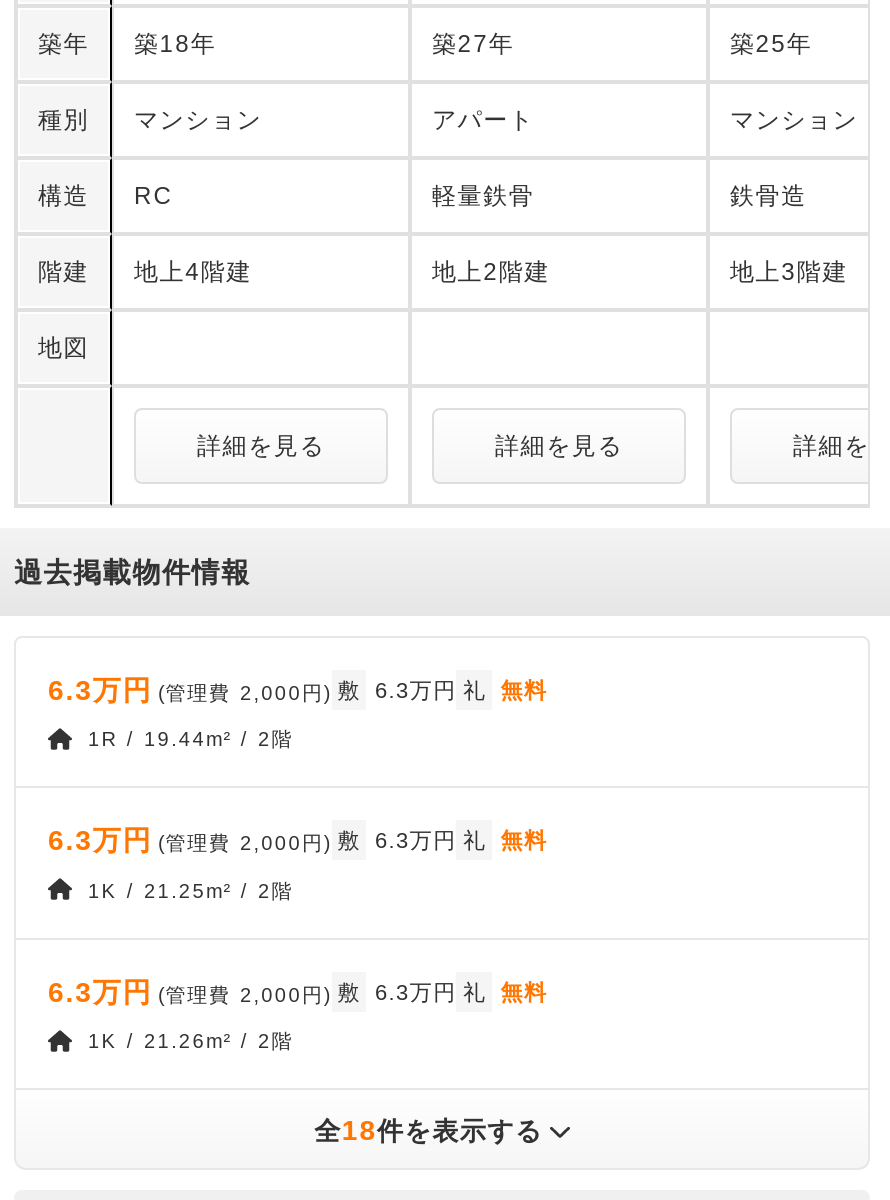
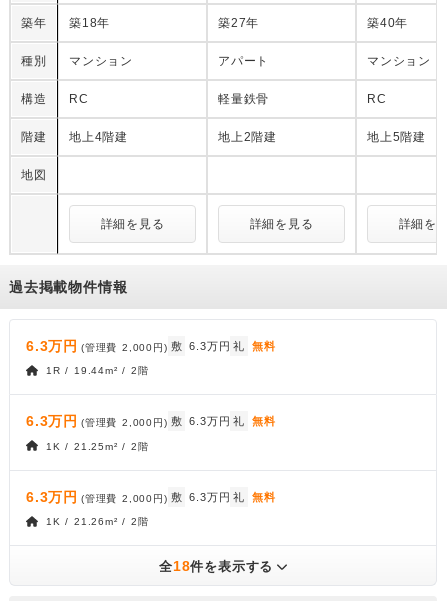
- 築25年
+ 築40年

- 鉄骨造
+ RC

- 地上3階建
+ 地上5階建
